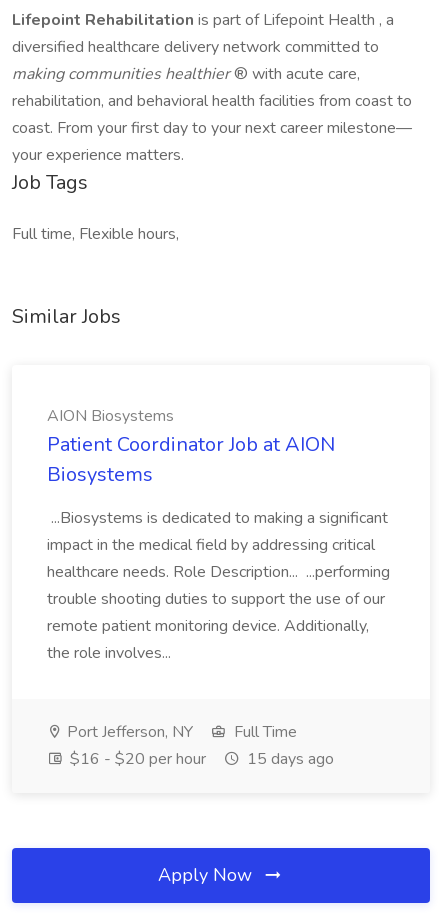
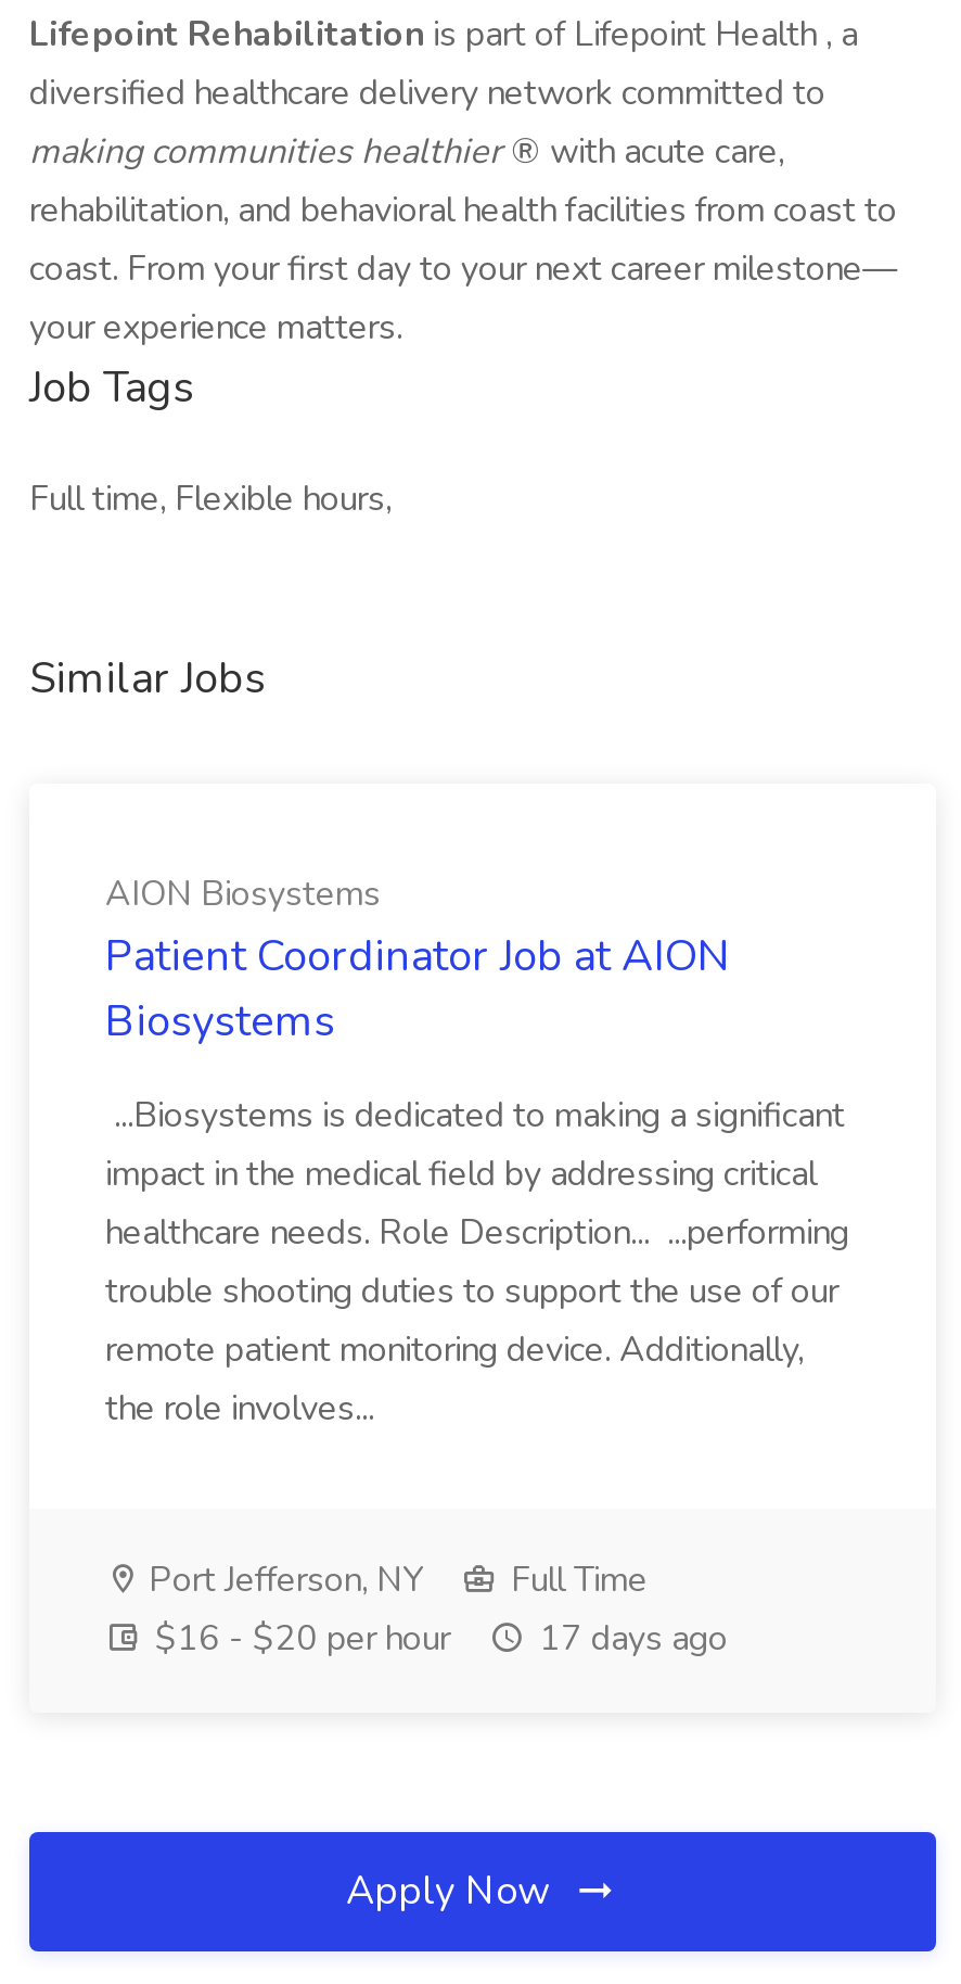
- $16 - $20 per hour 15 days ago
+ $16 - $20 per hour 17 days ago
